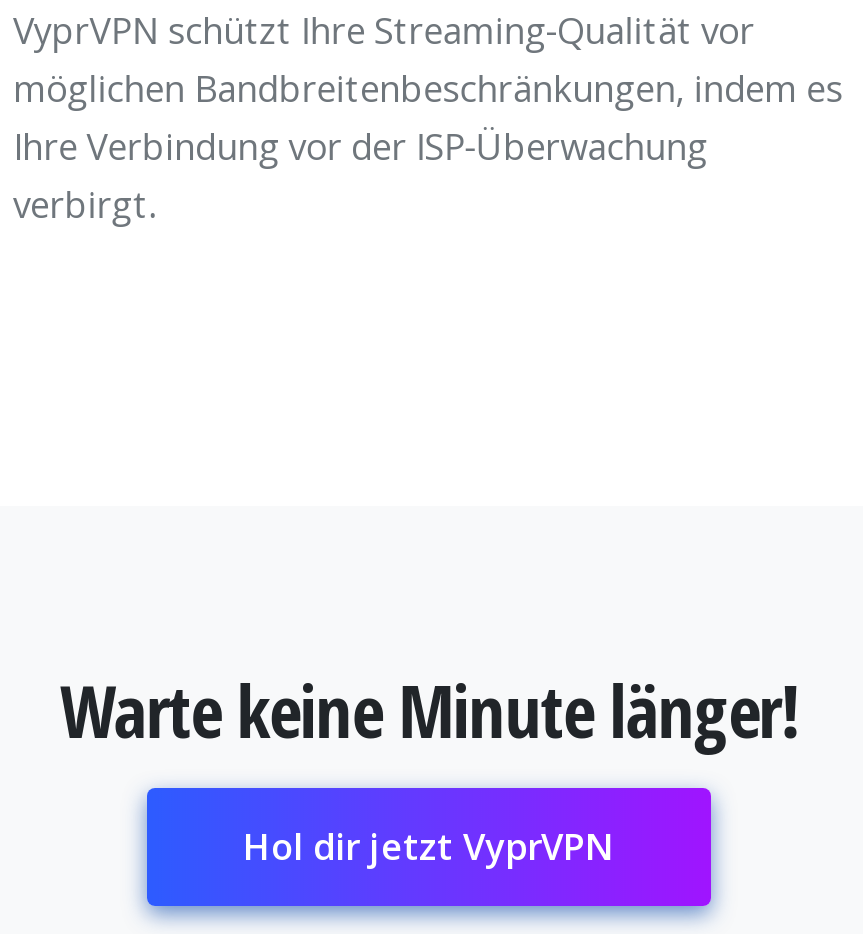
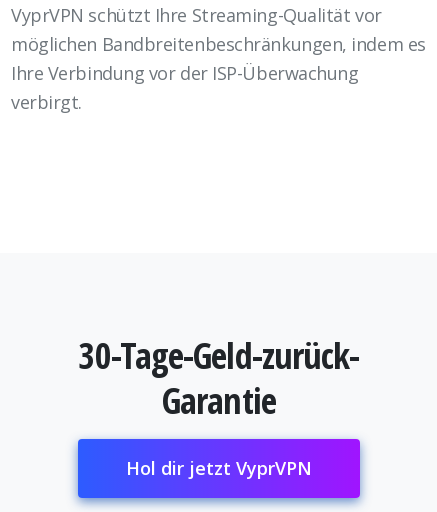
- Warte keine Minute länger!
+ 30-Tage-Geld-zurück-
+ Garantie
